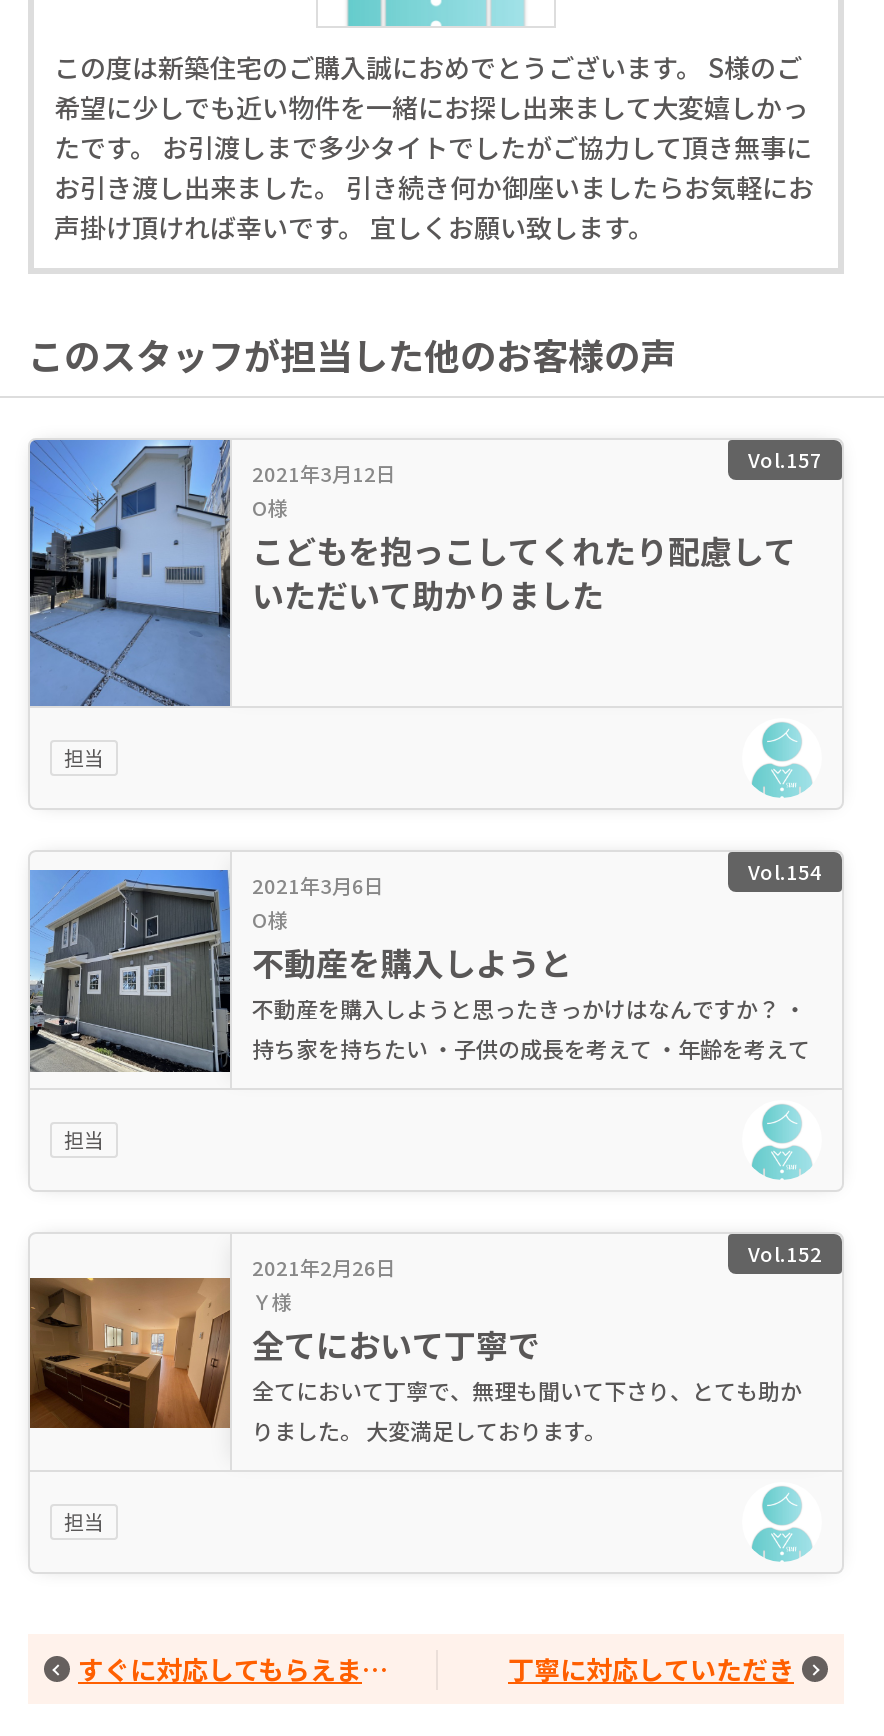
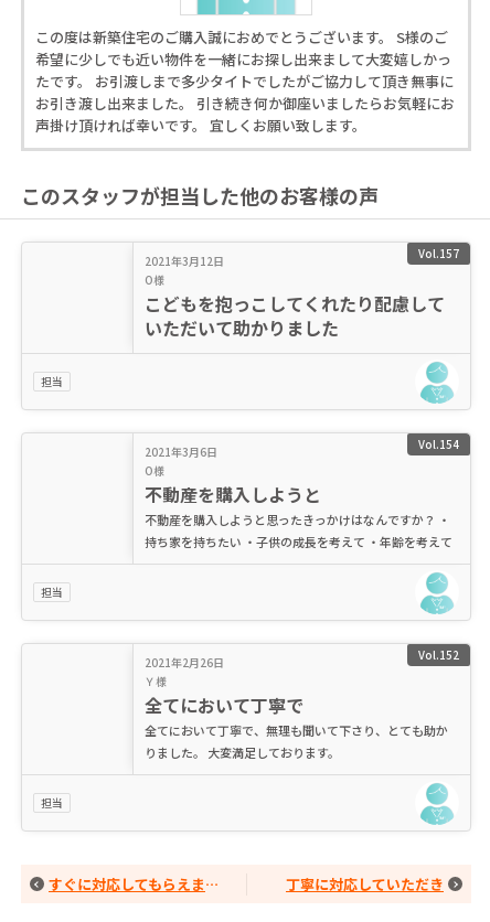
- [image]

- [image]

- [image]
